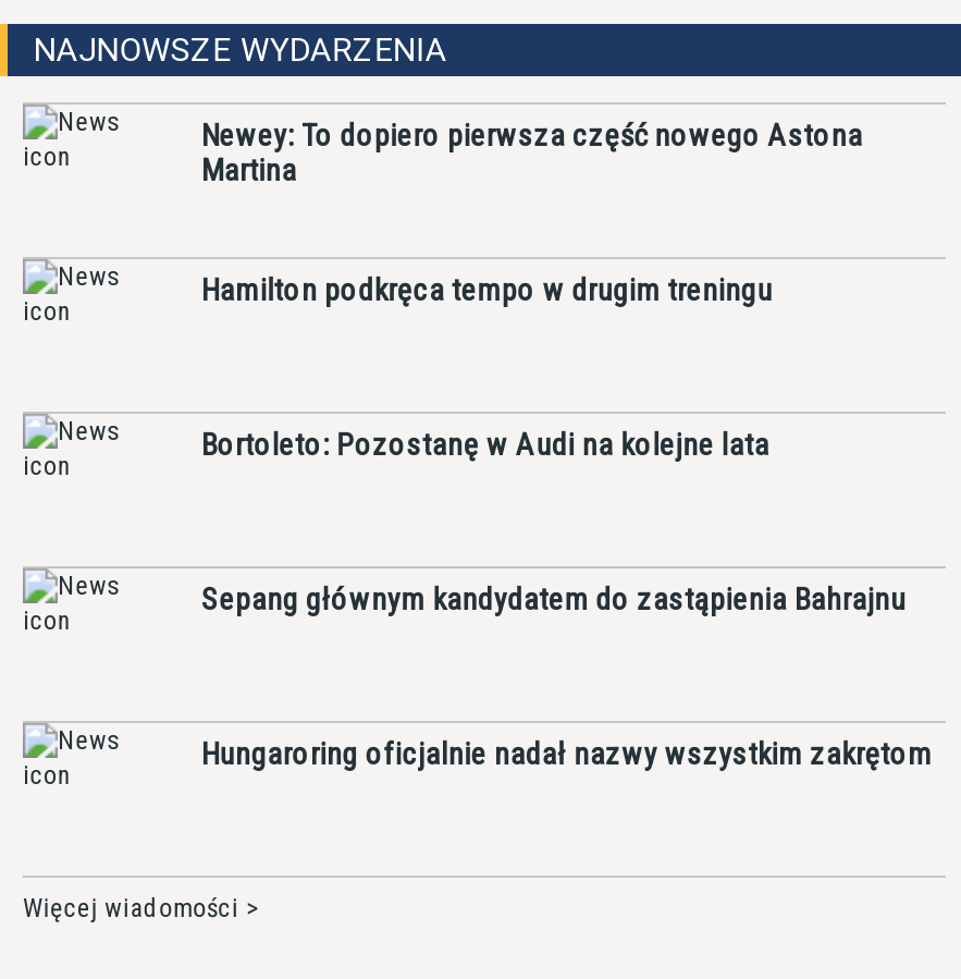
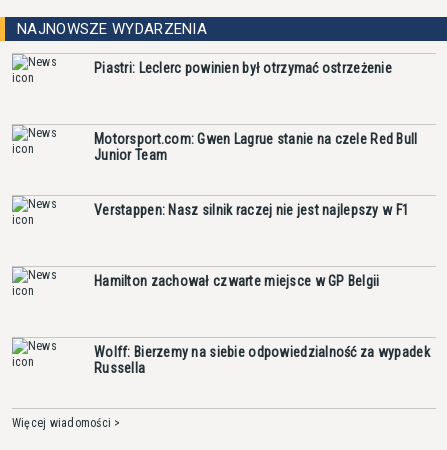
- Newey: To dopiero pierwsza część nowego Astona
- Martina
+ Piastri: Leclerc powinien był otrzymać ostrzeżenie

- Hamilton podkręca tempo w drugim treningu
+ Motorsport.com: Gwen Lagrue stanie na czele Red Bull
+ Junior Team

- Bortoleto: Pozostanę w Audi na kolejne lata
+ Verstappen: Nasz silnik raczej nie jest najlepszy w F1

- Sepang głównym kandydatem do zastąpienia Bahrajnu
+ Hamilton zachował czwarte miejsce w GP Belgii

- Hungaroring oficjalnie nadał nazwy wszystkim zakrętom
+ Wolff: Bierzemy na siebie odpowiedzialność za wypadek
+ Russella
